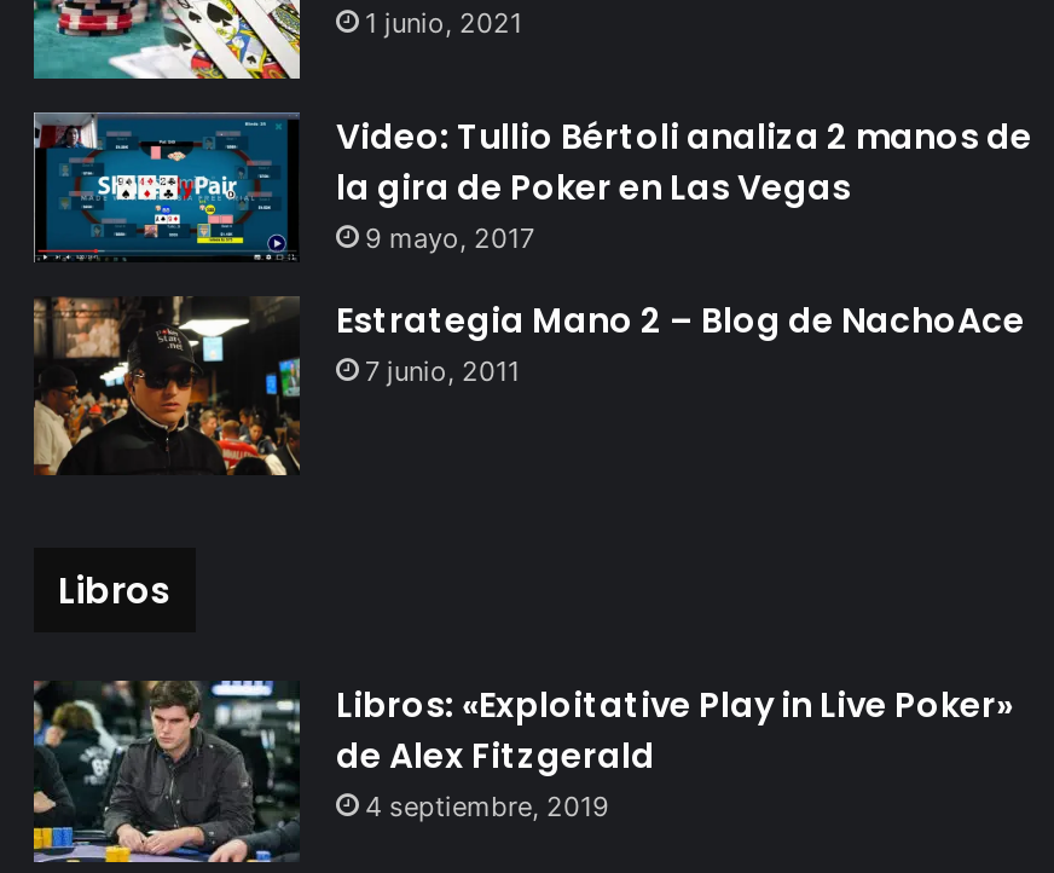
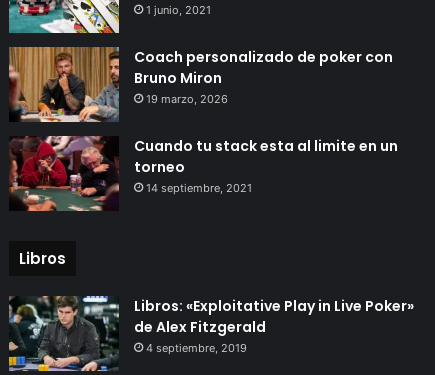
- [image]
- Video: Tullio Bértoli analiza 2 manos de
- la gira de Poker en Las Vegas
- 9 mayo, 2017
+ [image]
+ Coach personalizado de poker con
+ Bruno Miron
+ 19 marzo, 2026

- [image]
- Estrategia Mano 2 – Blog de NachoAce
- 7 junio, 2011
+ [image]
+ Cuando tu stack esta al limite en un
+ torneo
+ 14 septiembre, 2021
